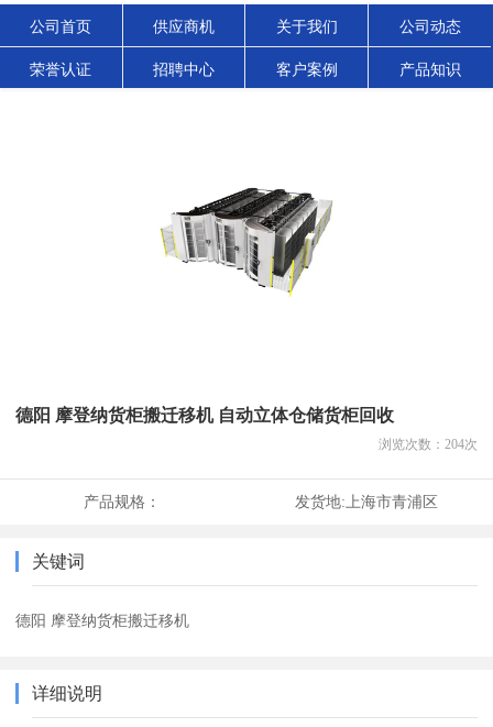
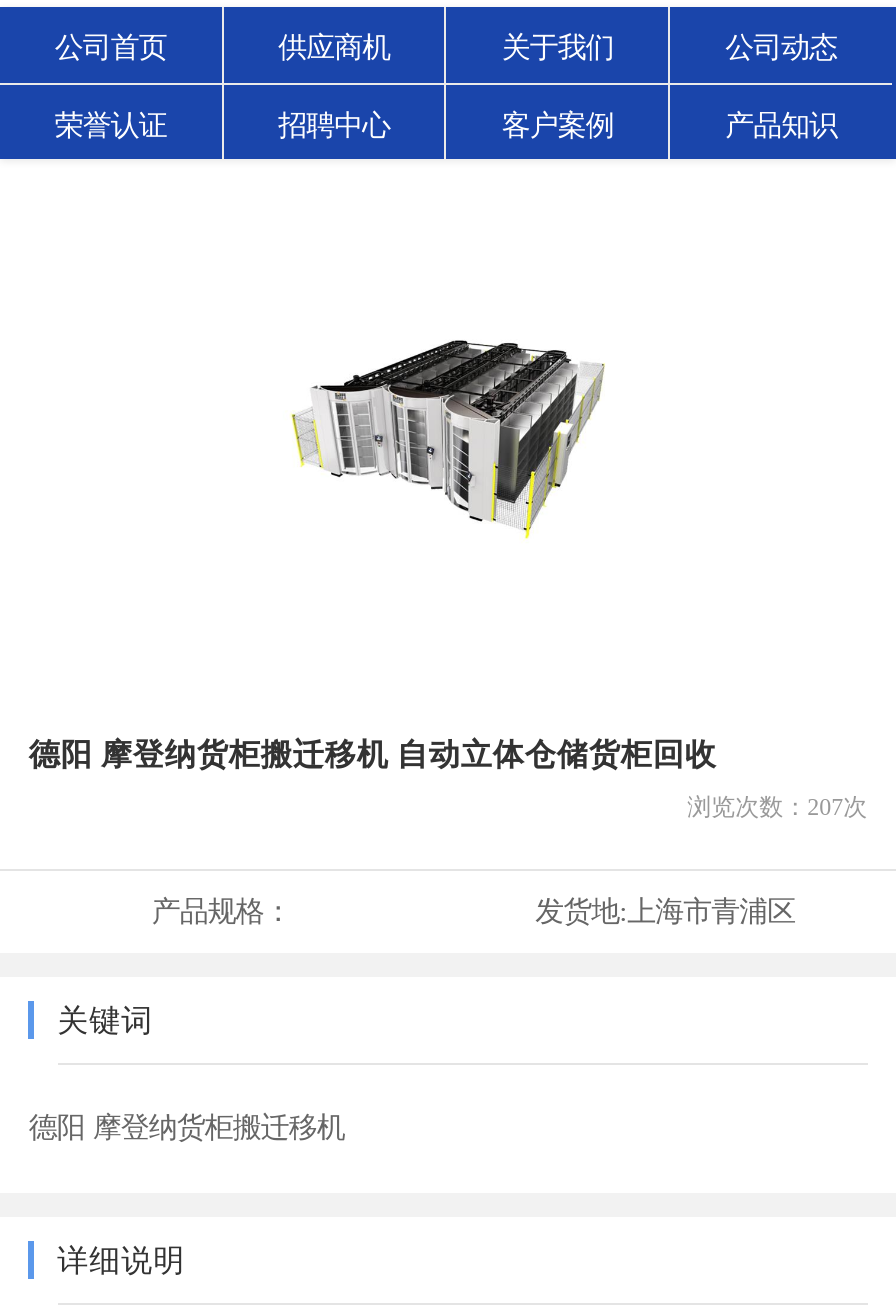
- 浏览次数：204次
+ 浏览次数：207次
